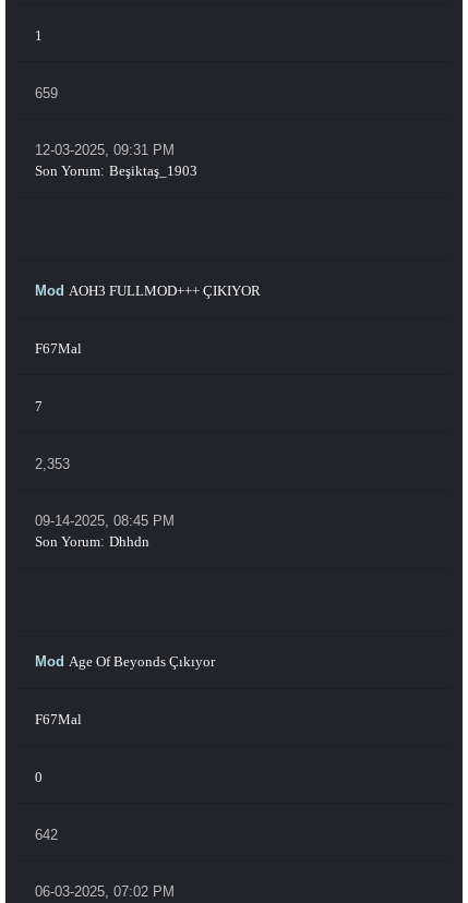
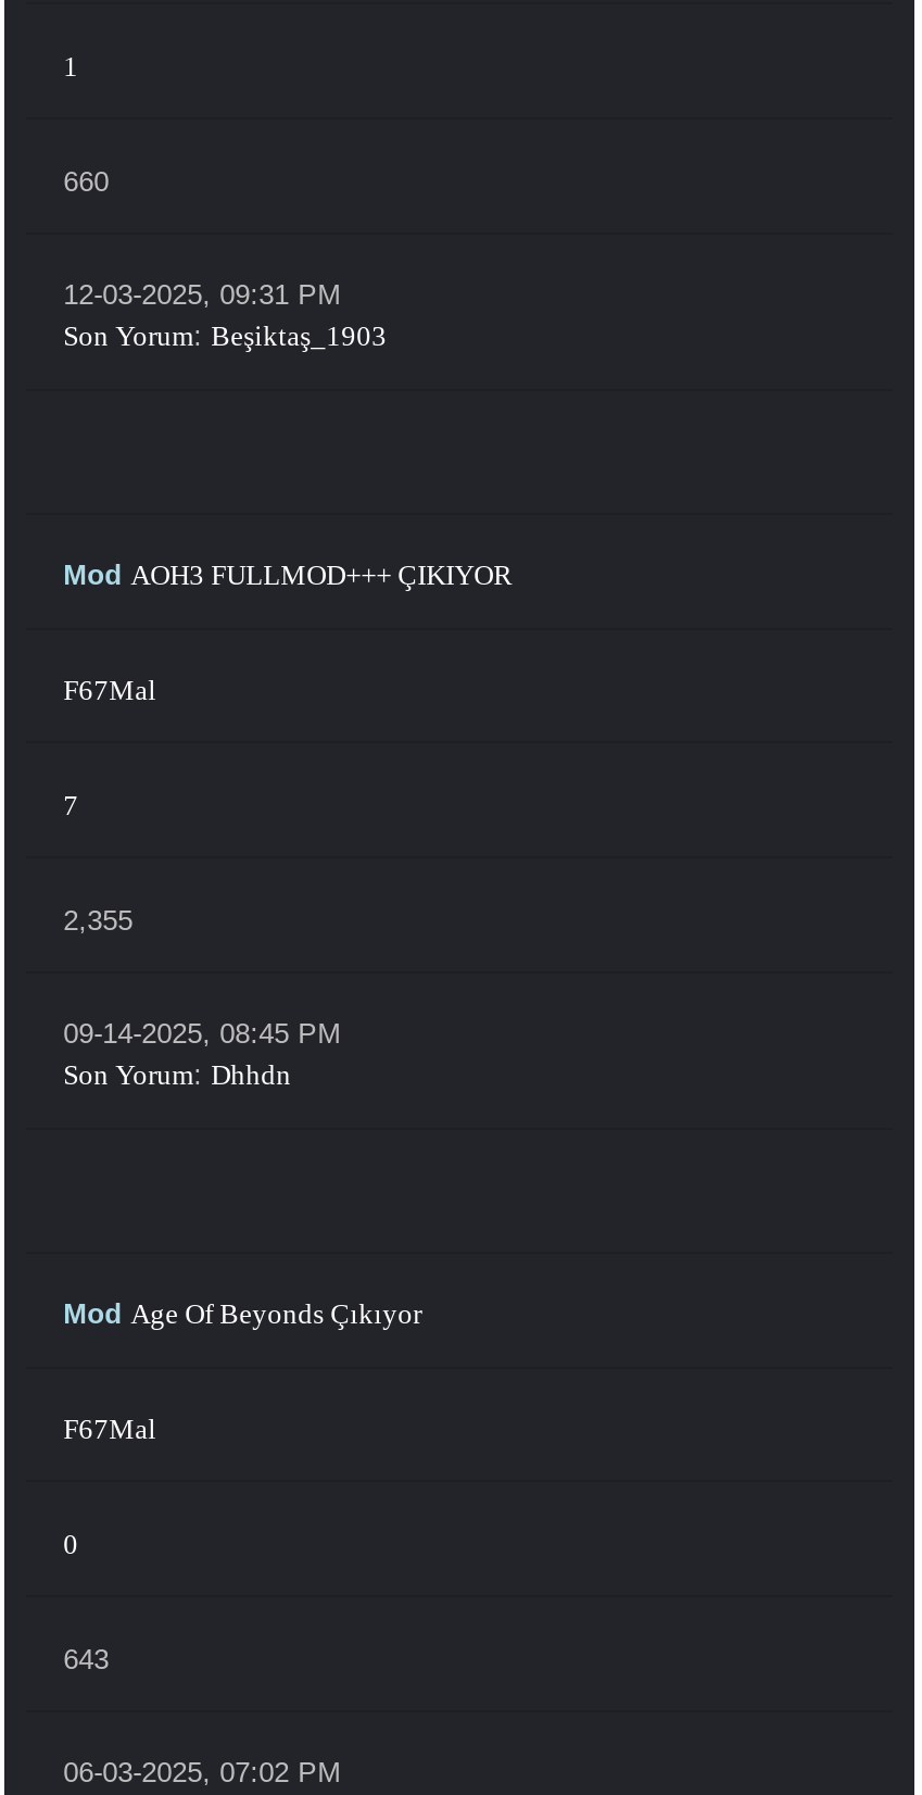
- 659
+ 660

- 2,353
+ 2,355

- 642
+ 643
